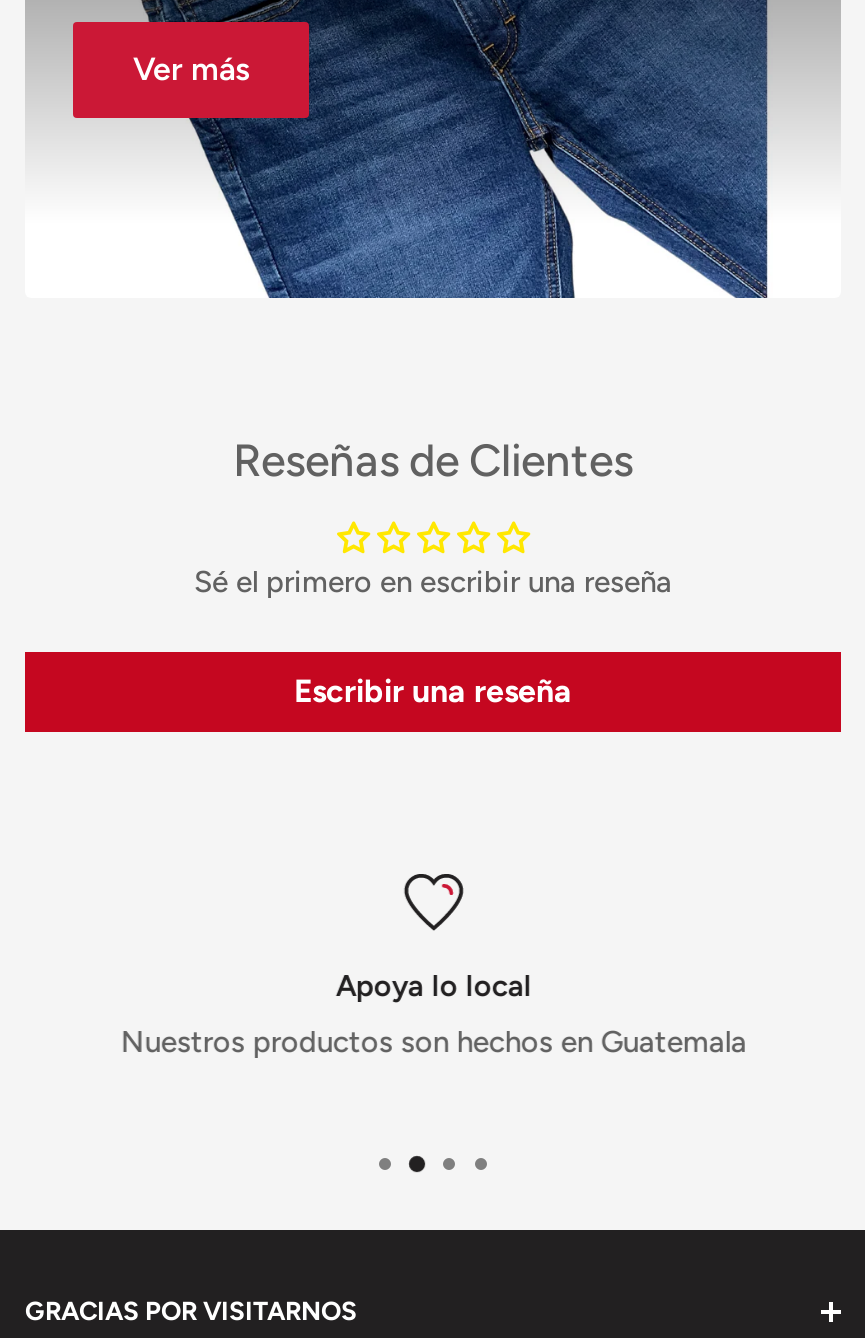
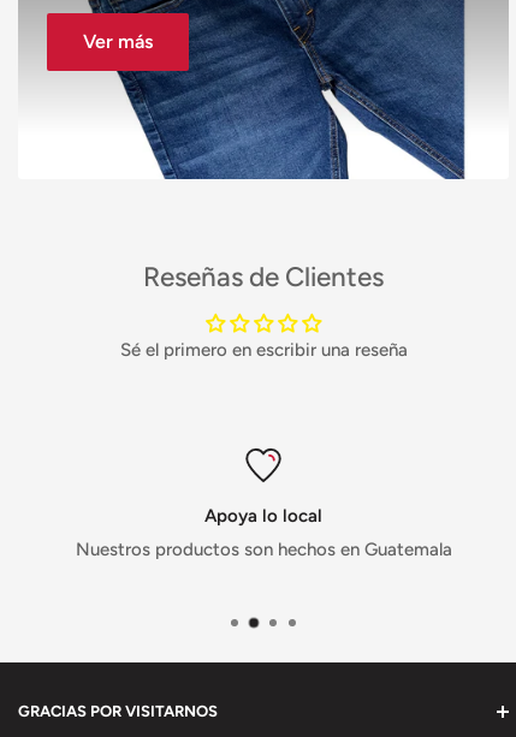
- Escribir una reseña
